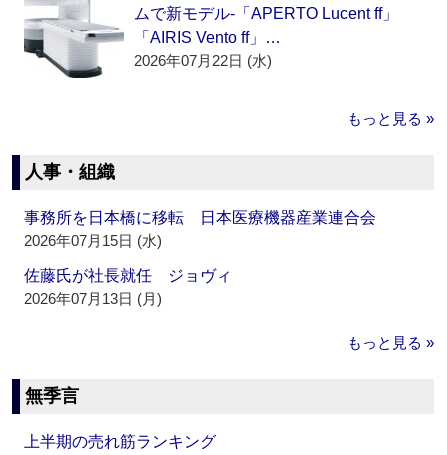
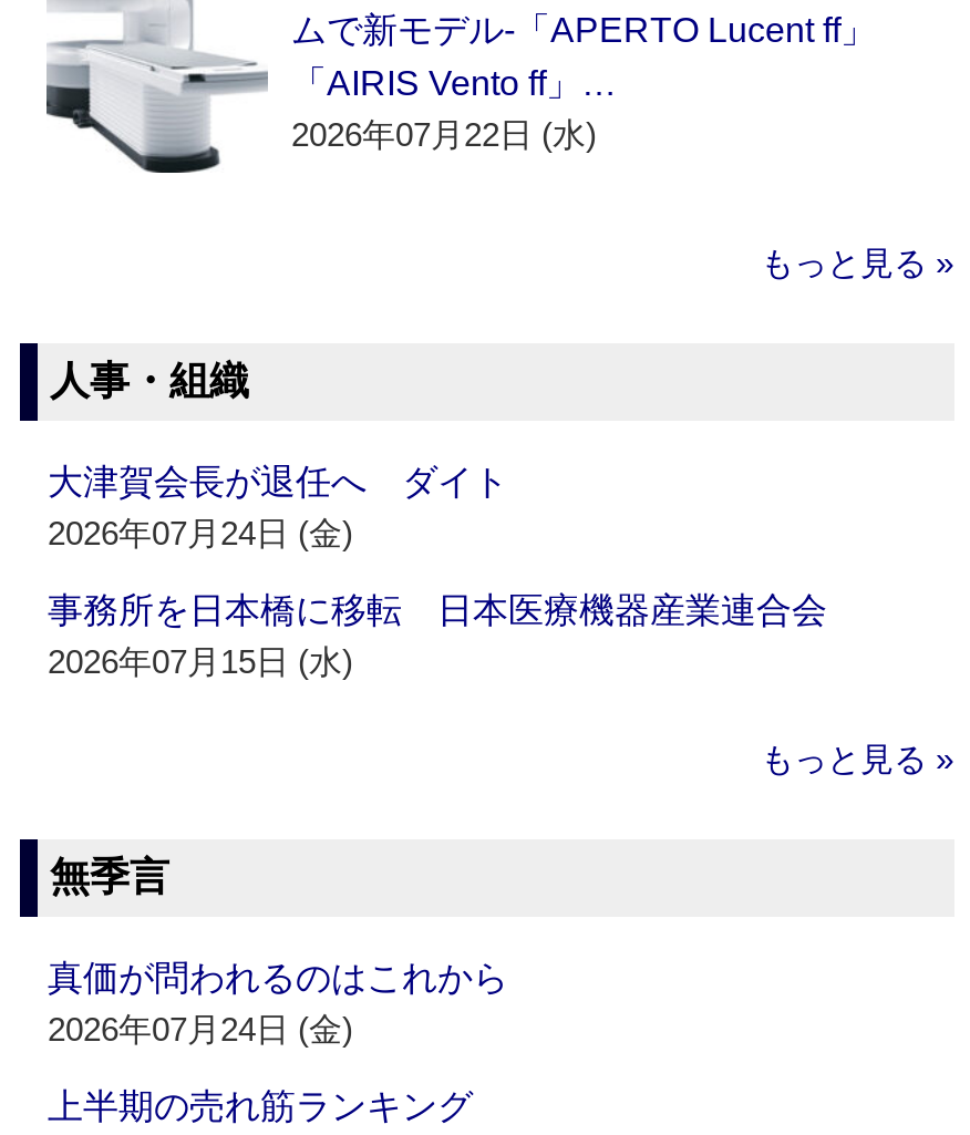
+ 大津賀会長が退任へ ダイト
+ 2026年07月24日 (金)

- 佐藤氏が社長就任 ジョヴィ
- 2026年07月13日 (月)

+ 真価が問われるのはこれから
+ 2026年07月24日 (金)
